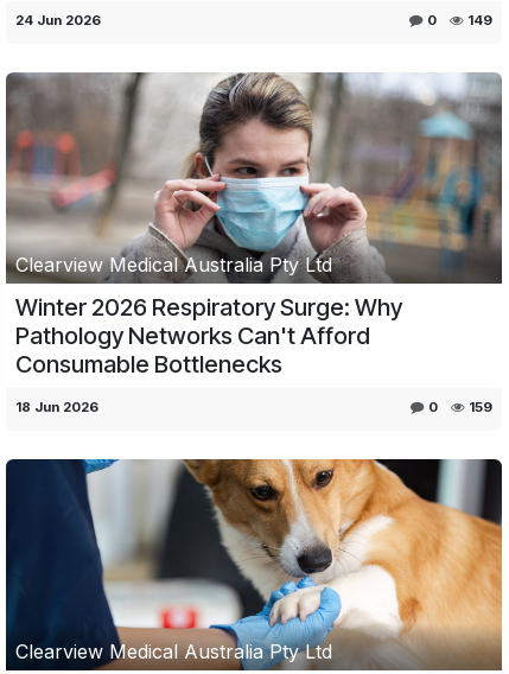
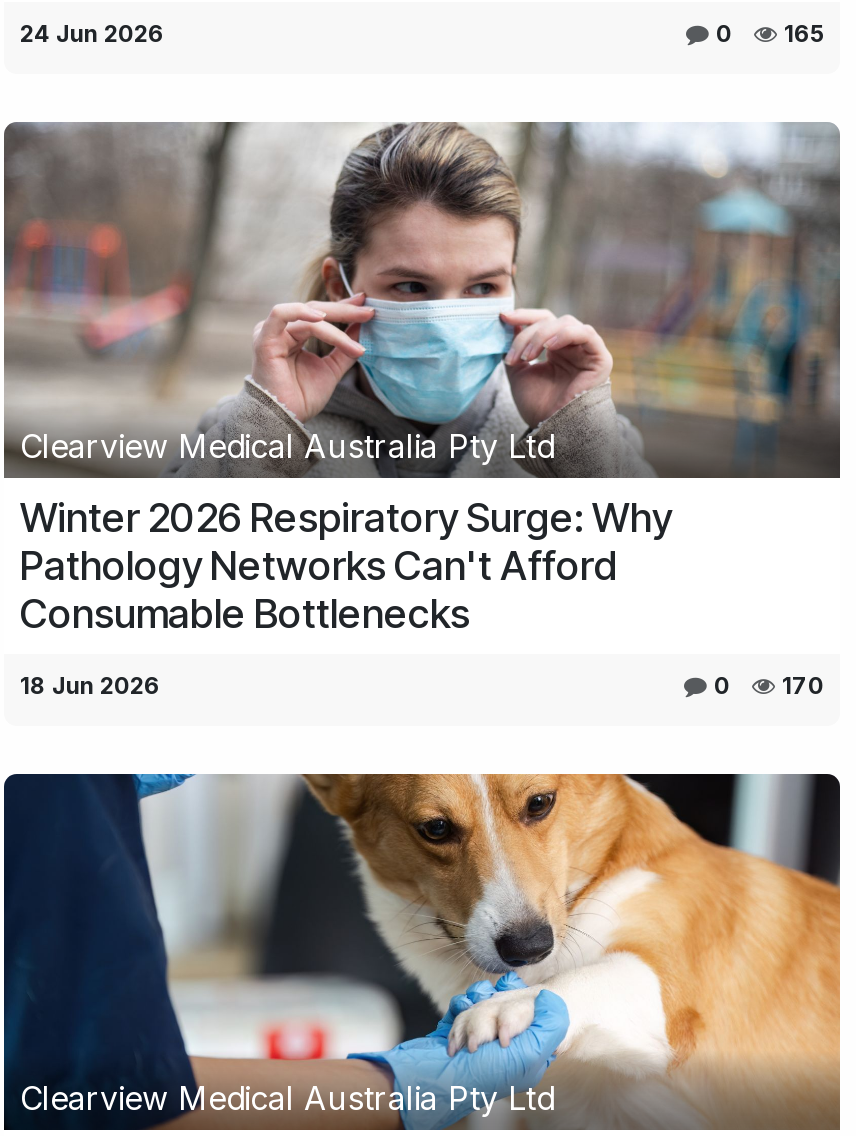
- 0 149
+ 0 165

- 0 159
+ 0 170
